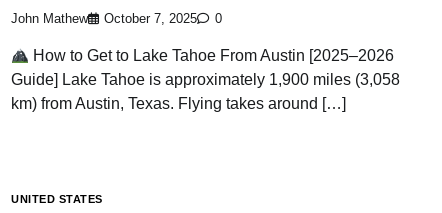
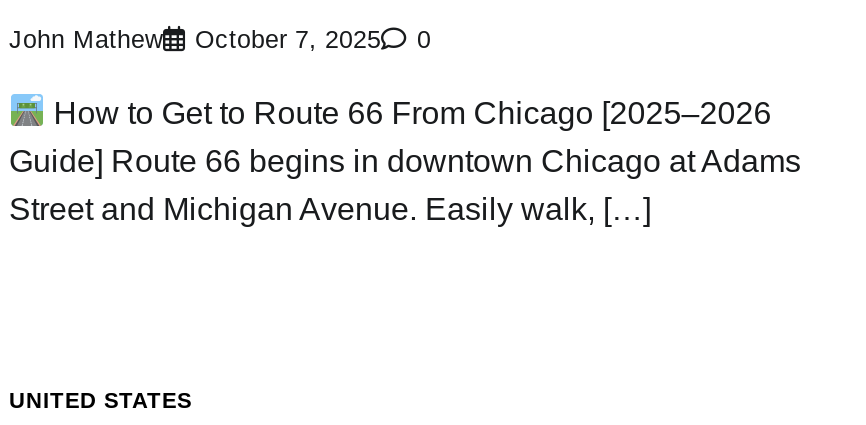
- How to Get to Lake Tahoe From Austin [2025–2026
- Guide] Lake Tahoe is approximately 1,900 miles (3,058
- km) from Austin, Texas. Flying takes around […]
+ How to Get to Route 66 From Chicago [2025–2026
+ Guide] Route 66 begins in downtown Chicago at Adams
+ Street and Michigan Avenue. Easily walk, […]
